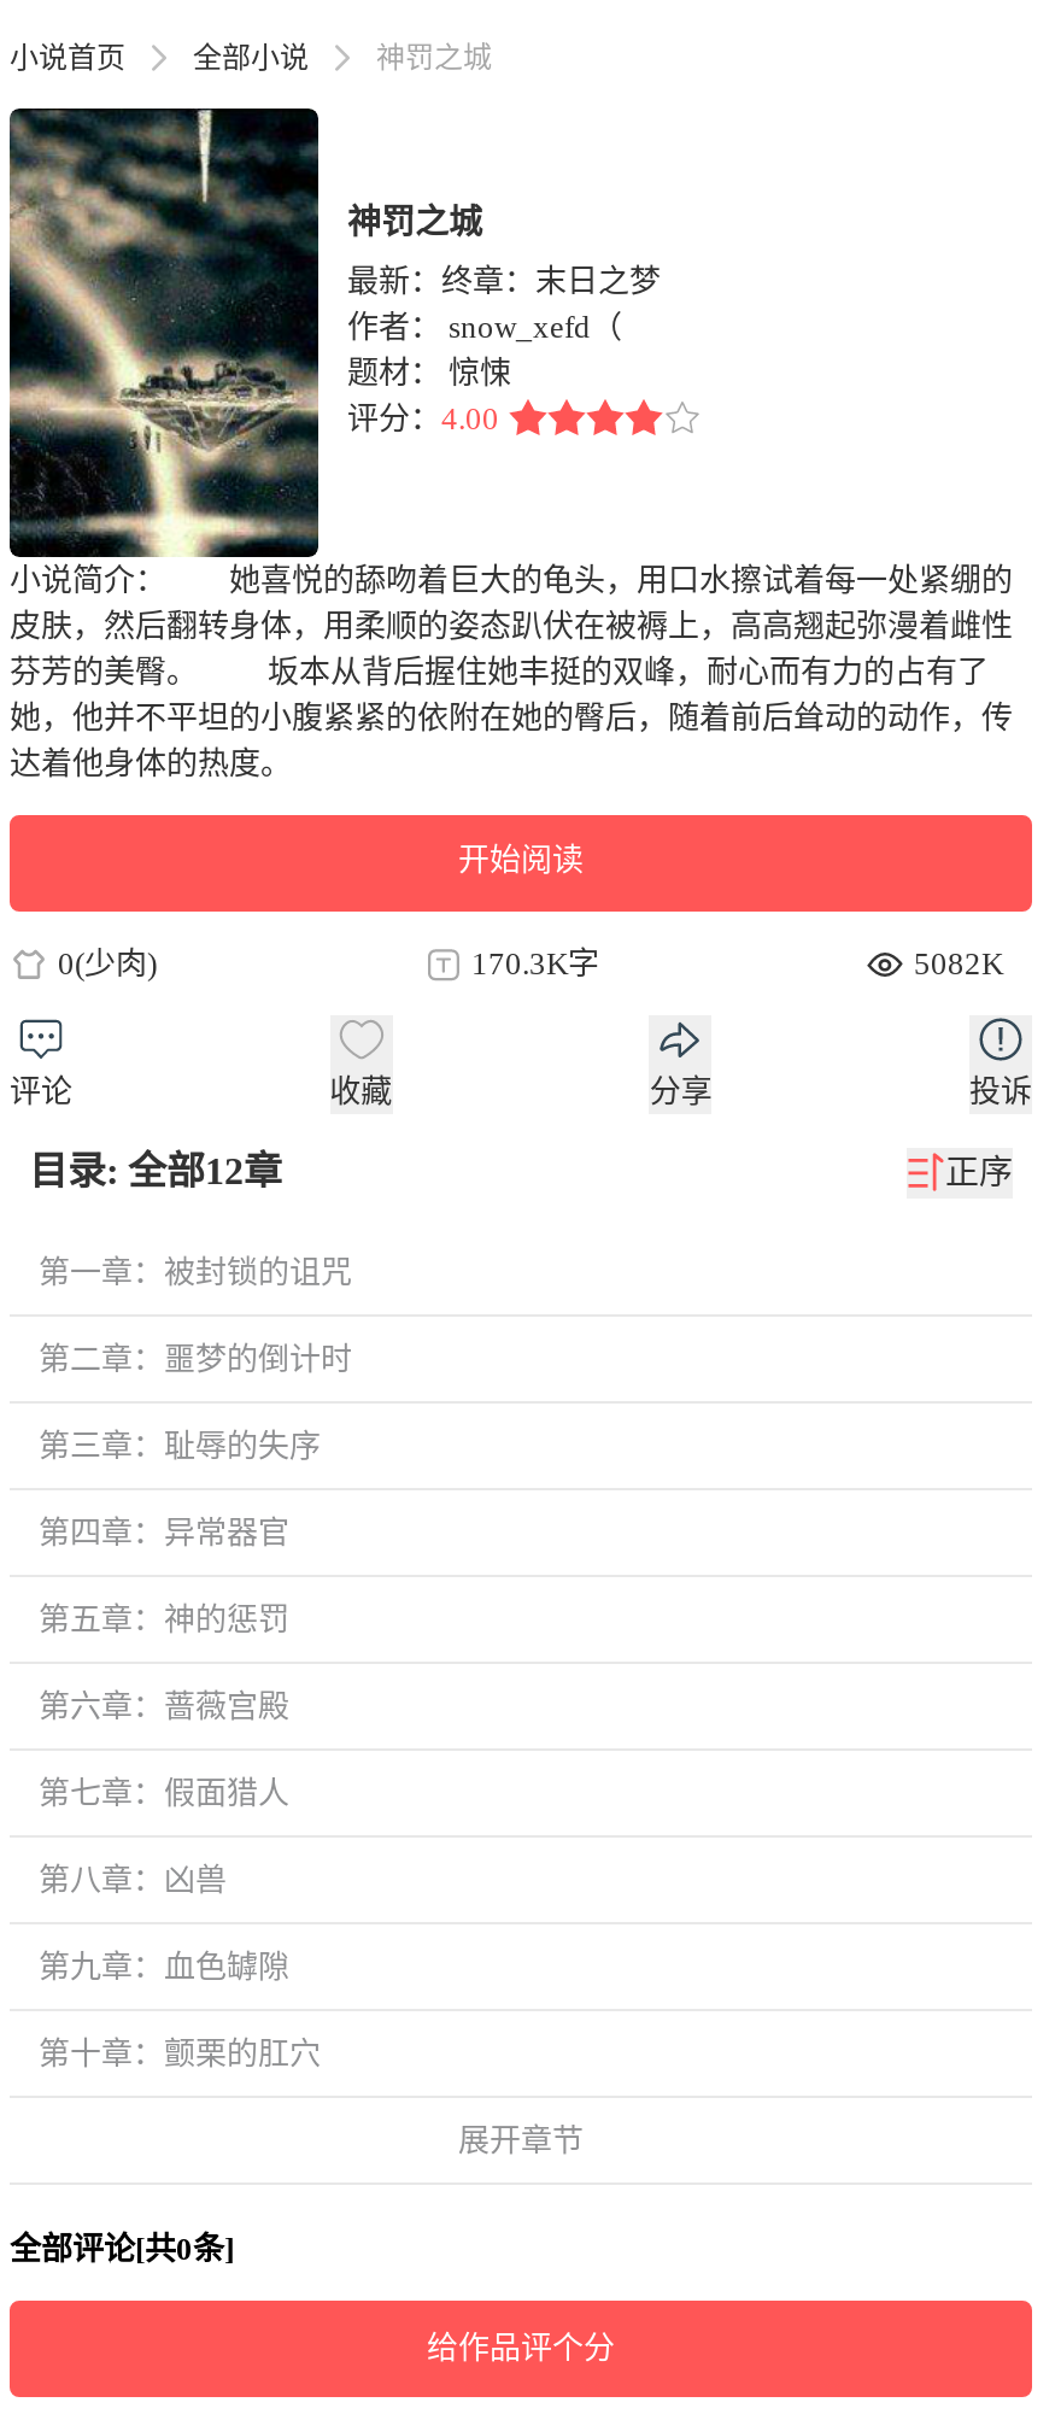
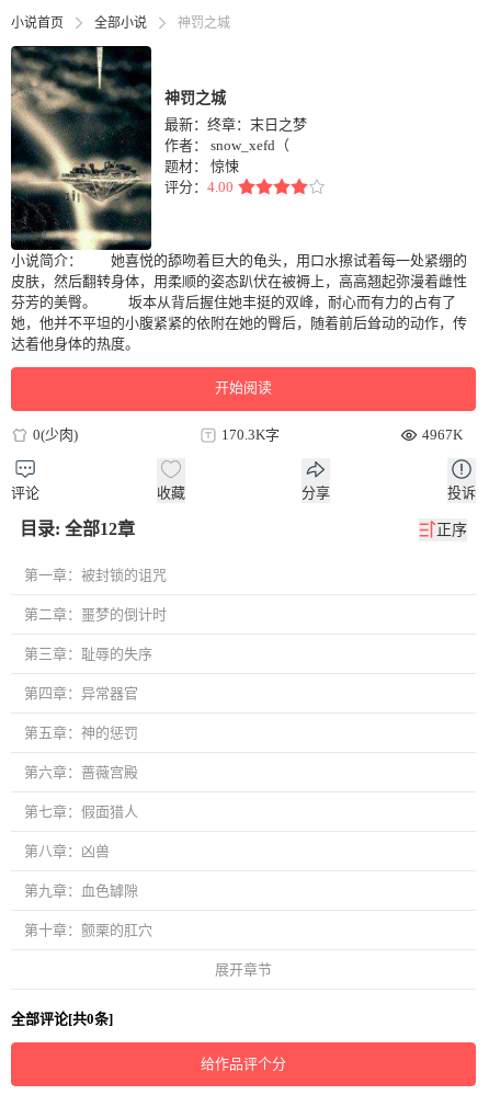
- 5082K
+ 4967K
